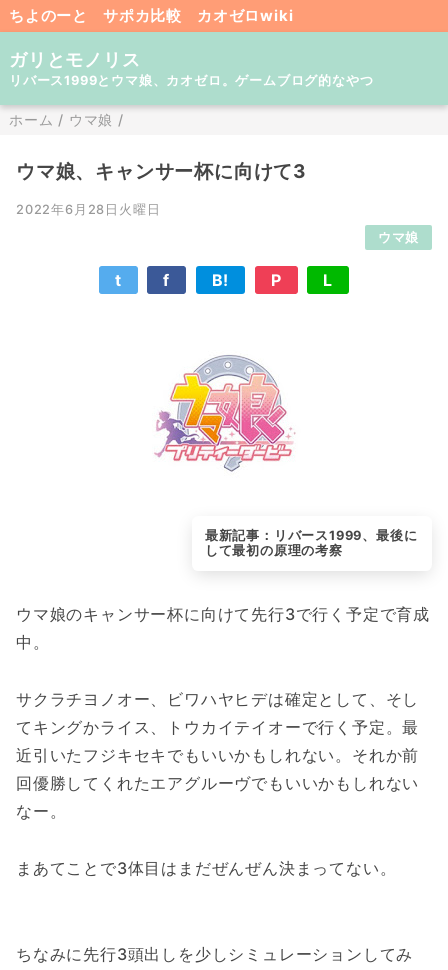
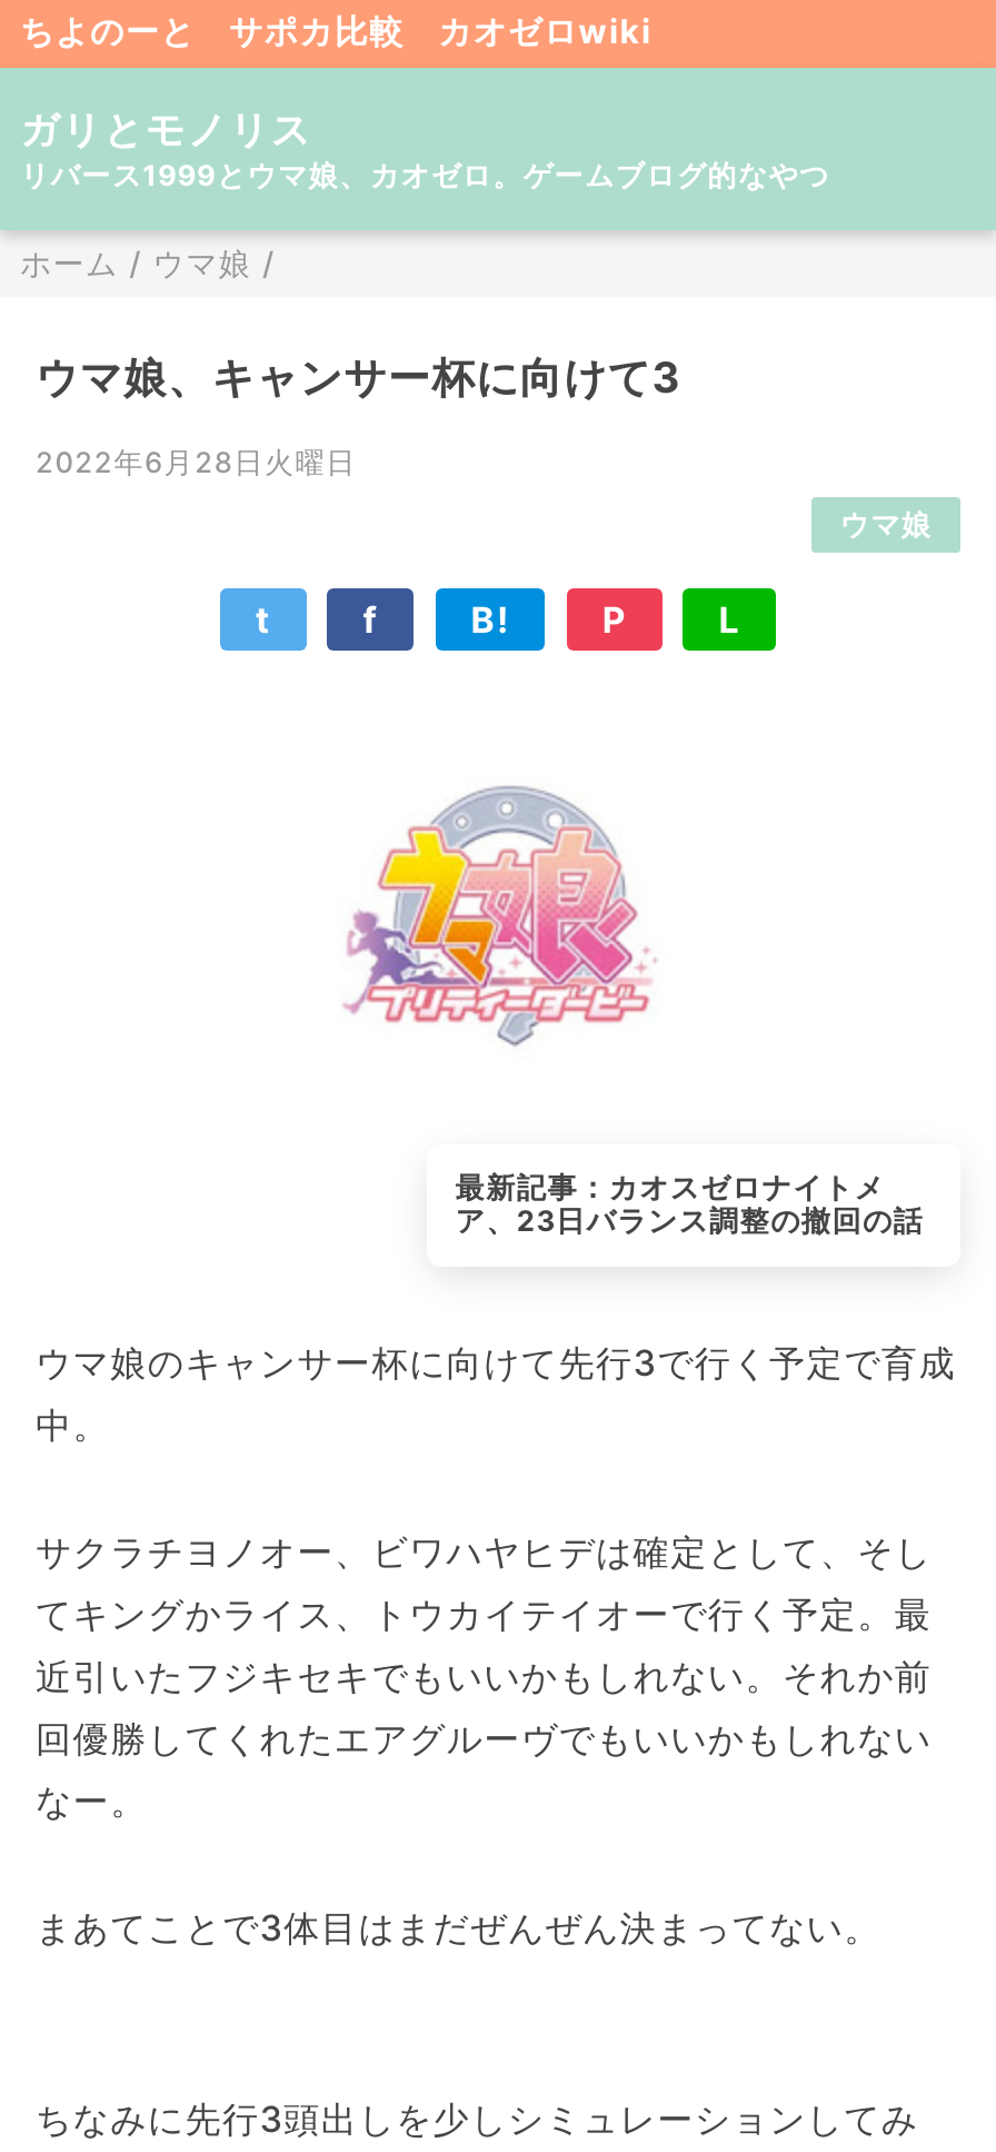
- リバース1999、最後に
- して最初の原理の考察
+ カオスゼロナイトメ
+ ア、23日バランス調整の撤回の話
